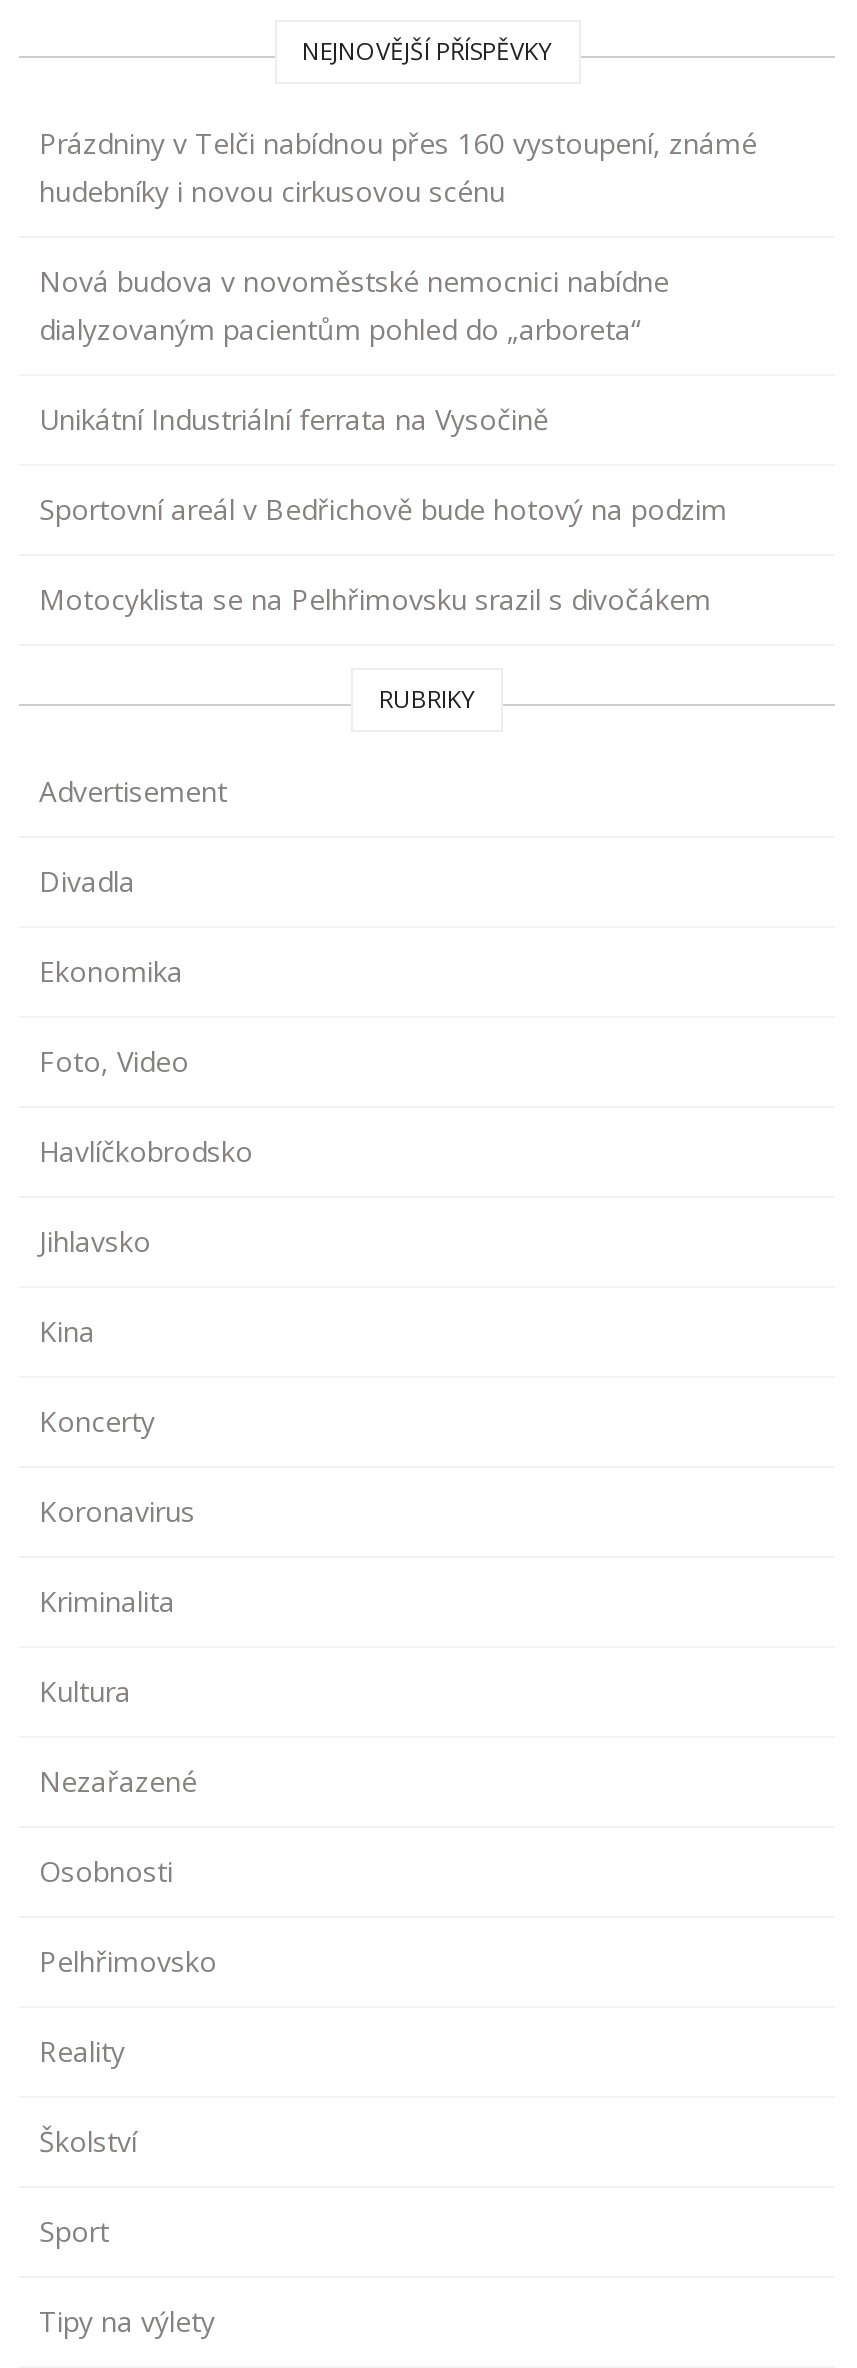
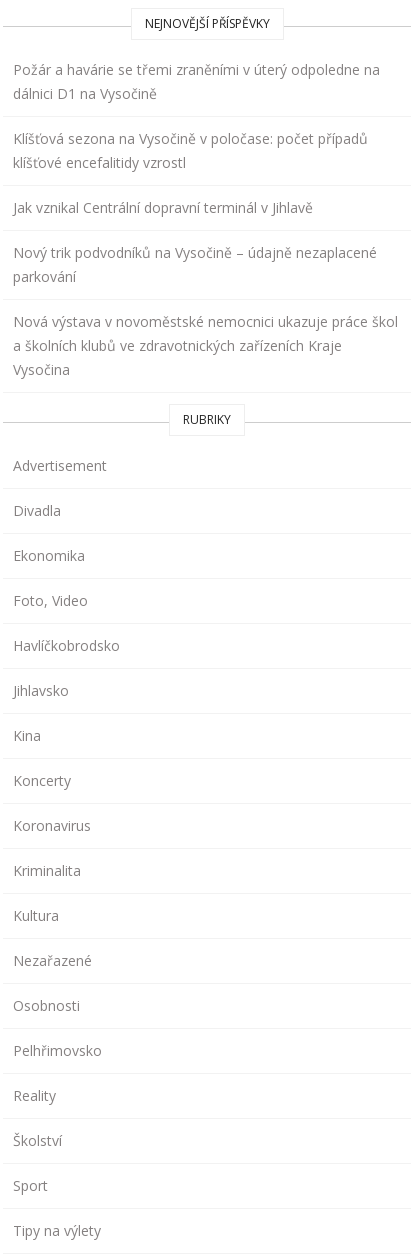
- Prázdniny v Telči nabídnou přes 160 vystoupení, známé
- hudebníky i novou cirkusovou scénu
+ Požár a havárie se třemi zraněními v úterý odpoledne na
+ dálnici D1 na Vysočině

- Nová budova v novoměstské nemocnici nabídne
- dialyzovaným pacientům pohled do „arboreta“
+ Klíšťová sezona na Vysočině v poločase: počet případů
+ klíšťové encefalitidy vzrostl

- Unikátní Industriální ferrata na Vysočině
+ Jak vznikal Centrální dopravní terminál v Jihlavě

- Sportovní areál v Bedřichově bude hotový na podzim
+ Nový trik podvodníků na Vysočině – údajně nezaplacené
+ parkování

- Motocyklista se na Pelhřimovsku srazil s divočákem
+ Nová výstava v novoměstské nemocnici ukazuje práce škol
+ a školních klubů ve zdravotnických zařízeních Kraje
+ Vysočina
